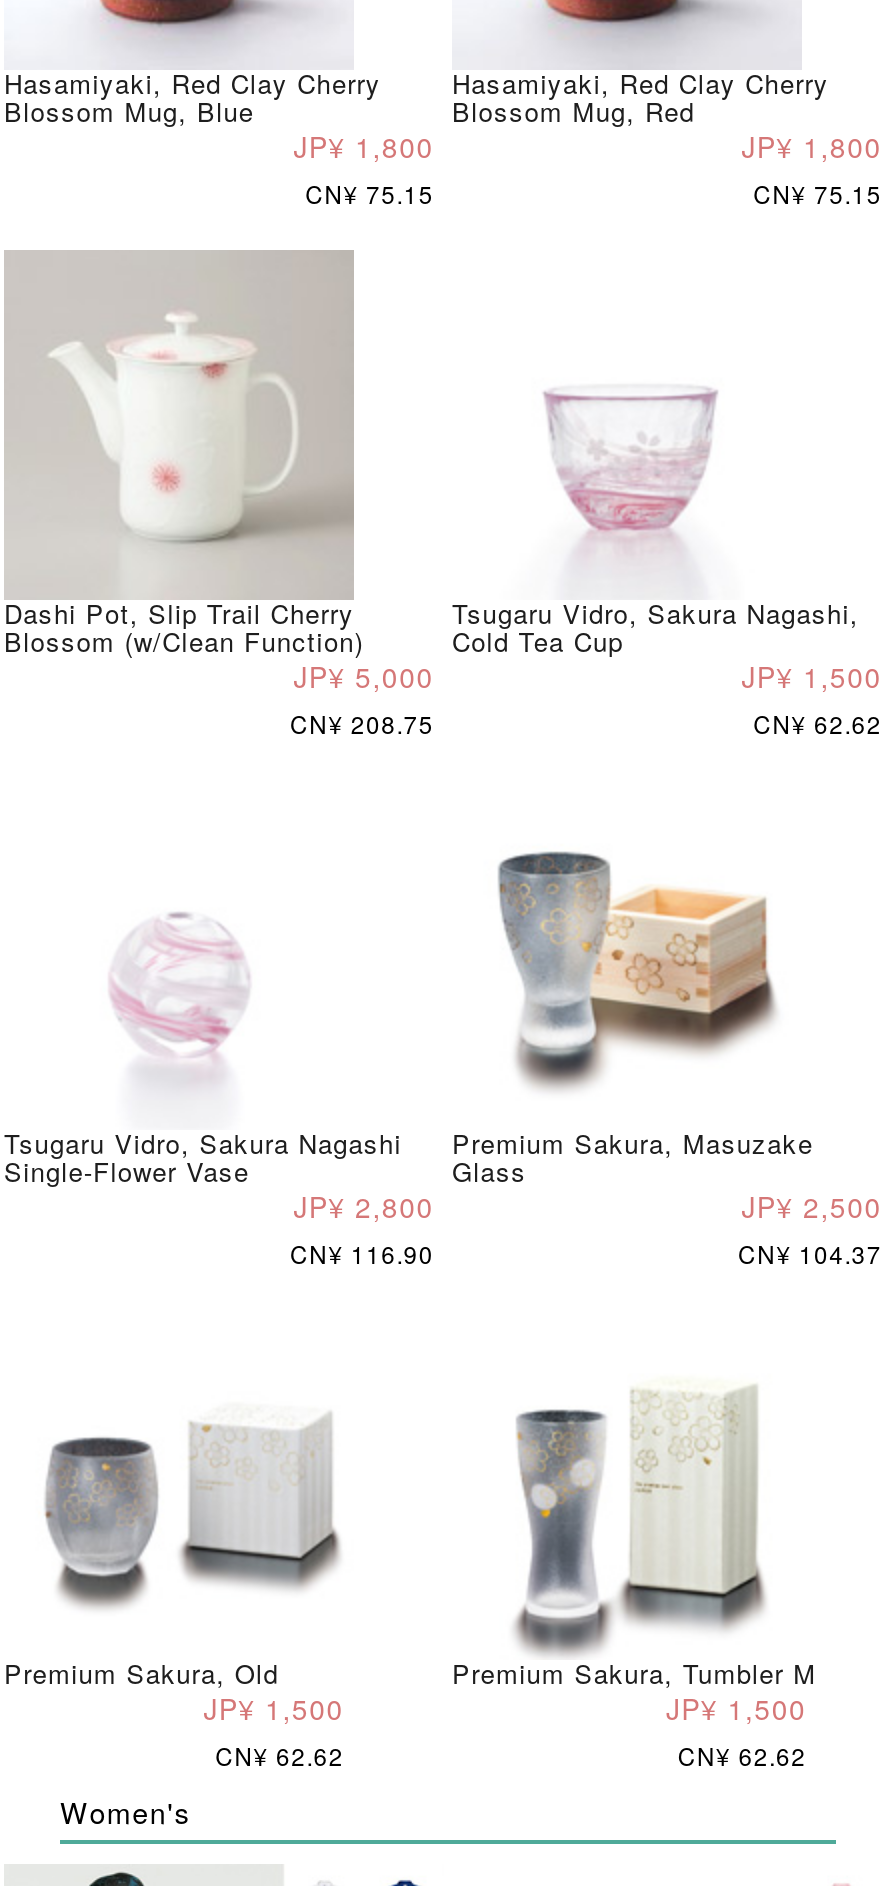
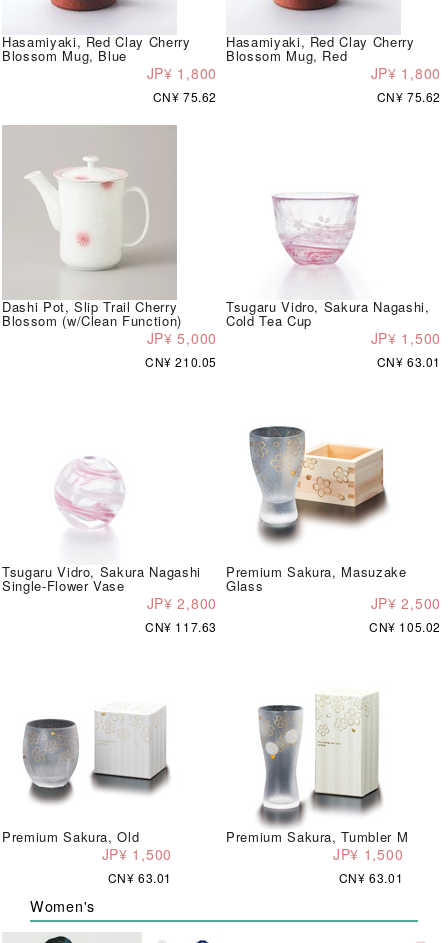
- CN¥ 75.15
+ CN¥ 75.62

- CN¥ 75.15
+ CN¥ 75.62

- CN¥ 208.75
+ CN¥ 210.05

- CN¥ 62.62
+ CN¥ 63.01

- CN¥ 116.90
+ CN¥ 117.63

- CN¥ 104.37
+ CN¥ 105.02

- CN¥ 62.62
+ CN¥ 63.01

- CN¥ 62.62
+ CN¥ 63.01
